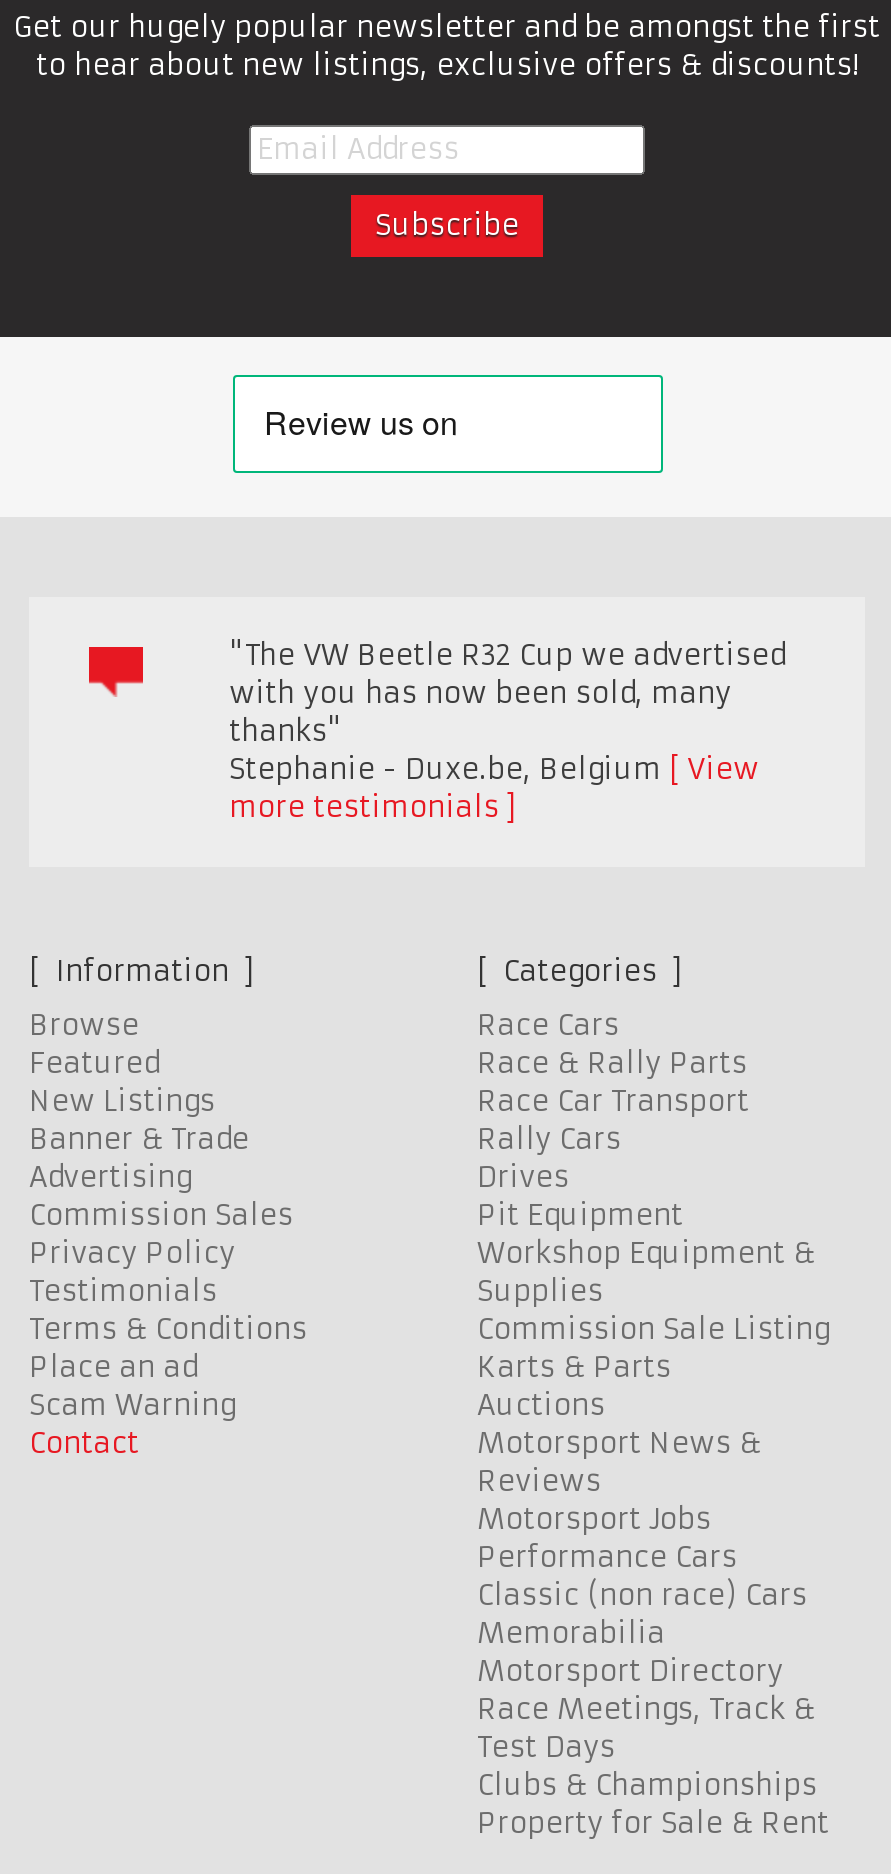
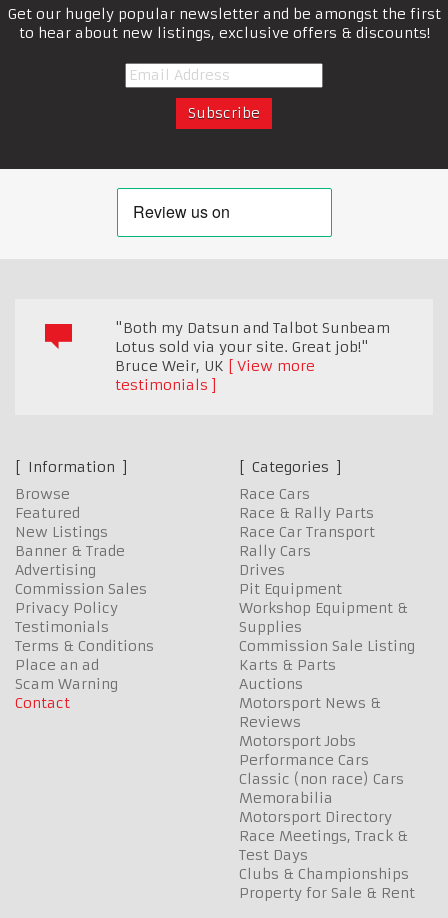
- "The VW Beetle R32 Cup we advertised
- with you has now been sold, many
- thanks"
- Stephanie - Duxe.be, Belgium View
- more testimonials
+ "Both my Datsun and Talbot Sunbeam
+ Lotus sold via your site. Great job!"
+ Bruce Weir, UK View more
+ testimonials
